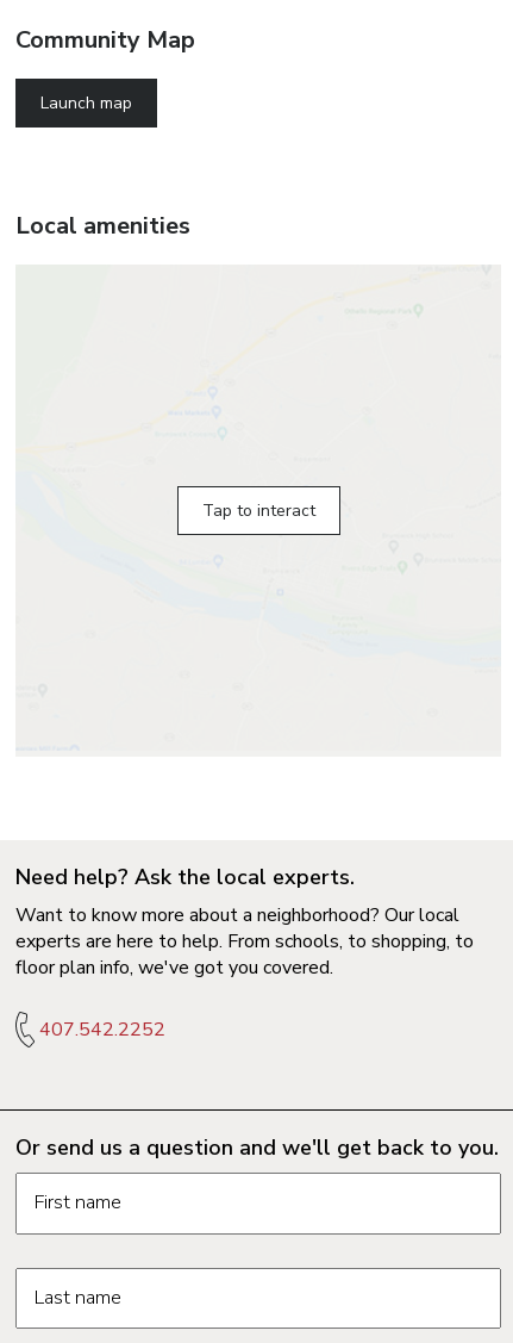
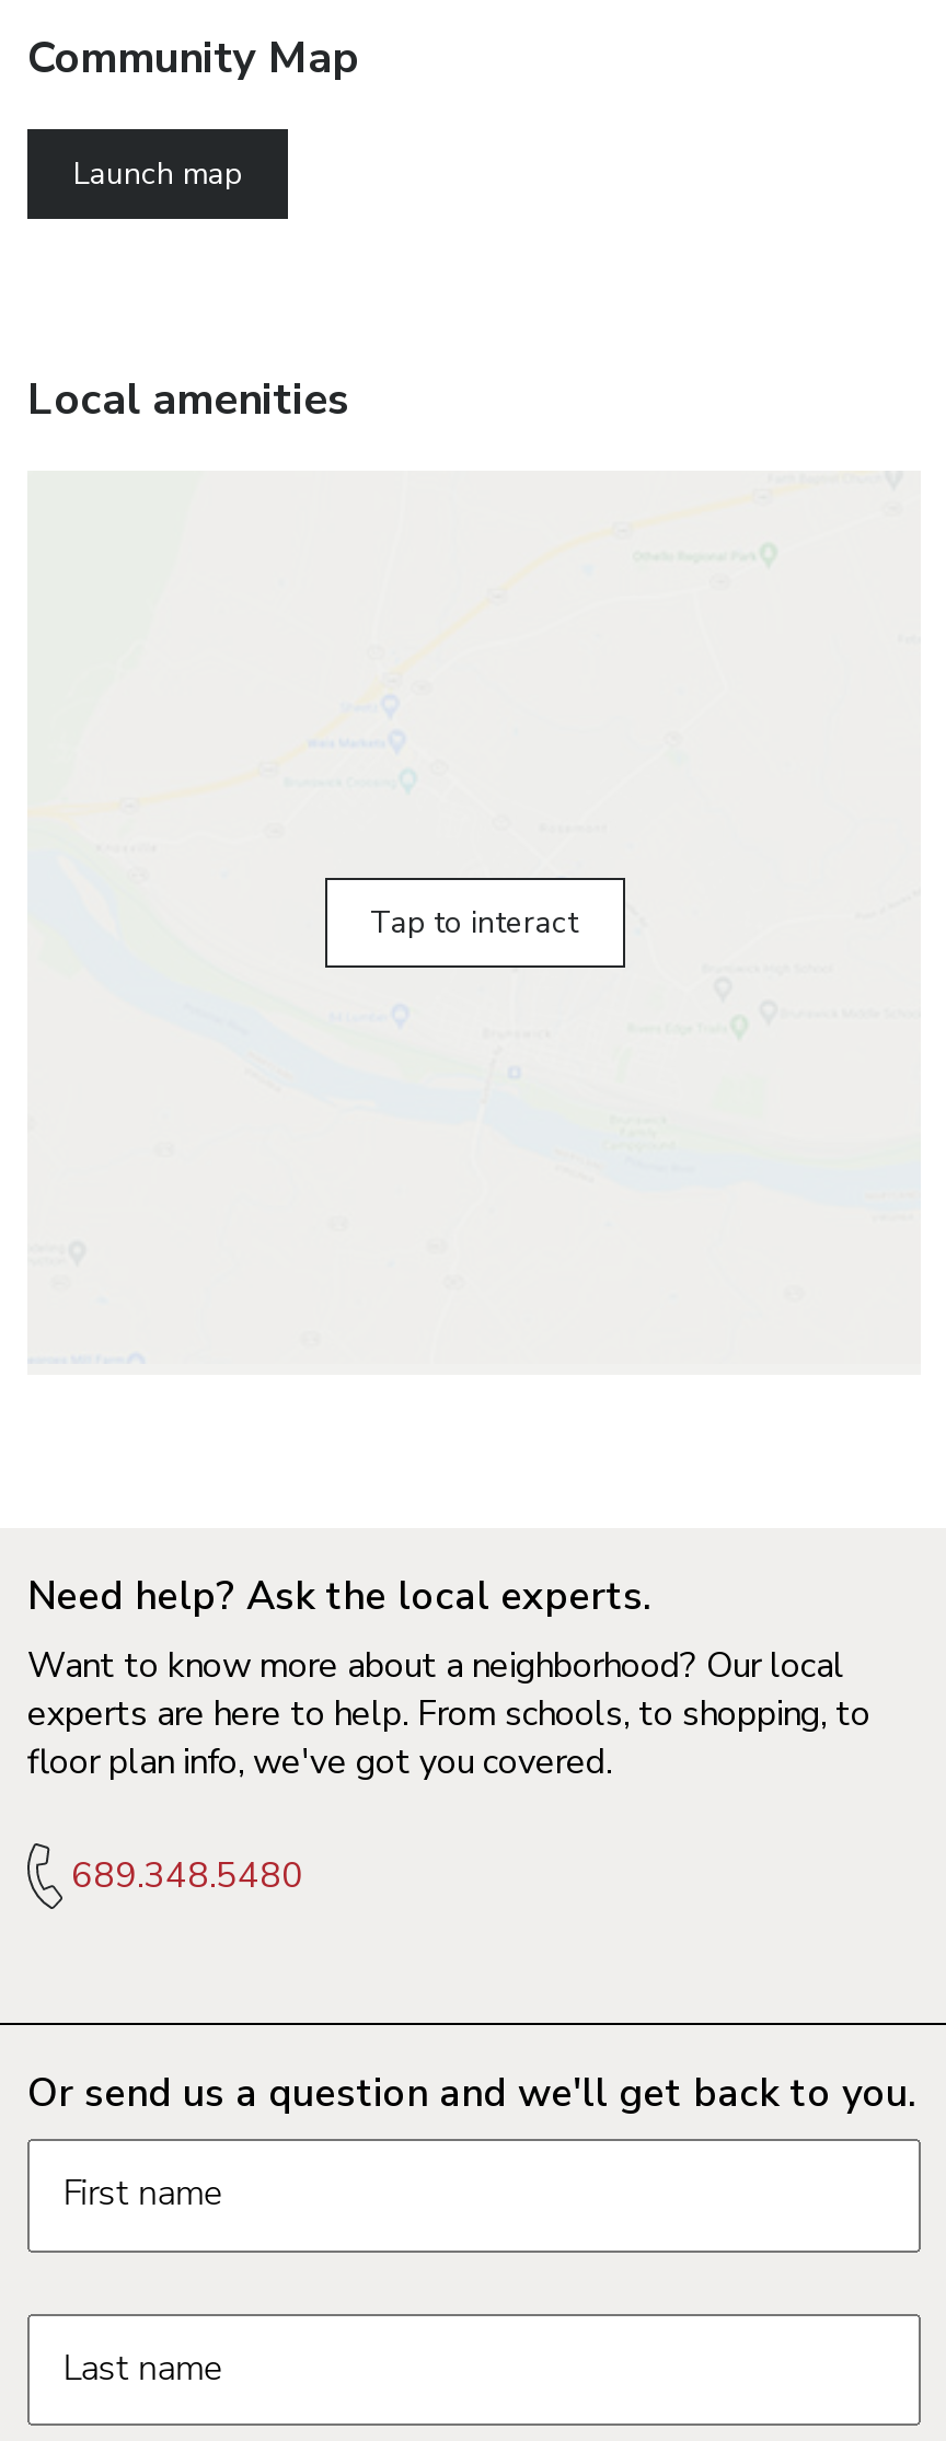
- 407.542.2252
+ 689.348.5480
